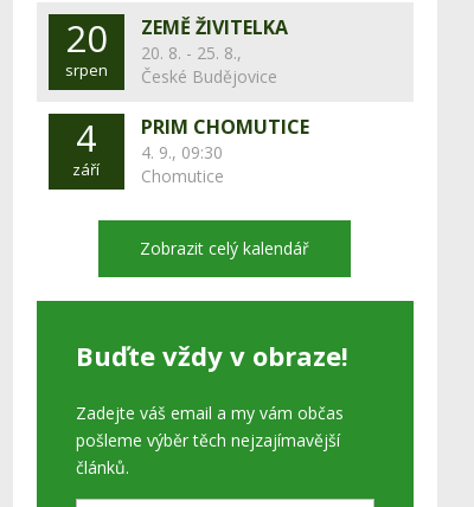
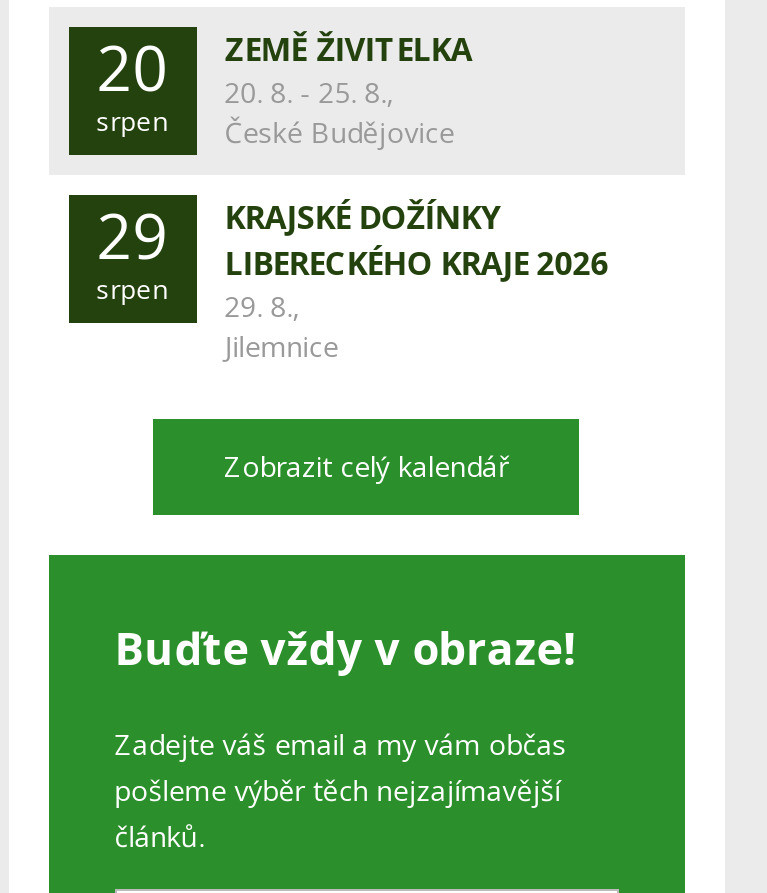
- 4
- září
+ 29
+ srpen

- PRIM CHOMUTICE
- 4. 9., 09:30
- Chomutice
+ KRAJSKÉ DOŽÍNKY
+ LIBERECKÉHO KRAJE 2026
+ 29. 8.,
+ Jilemnice
